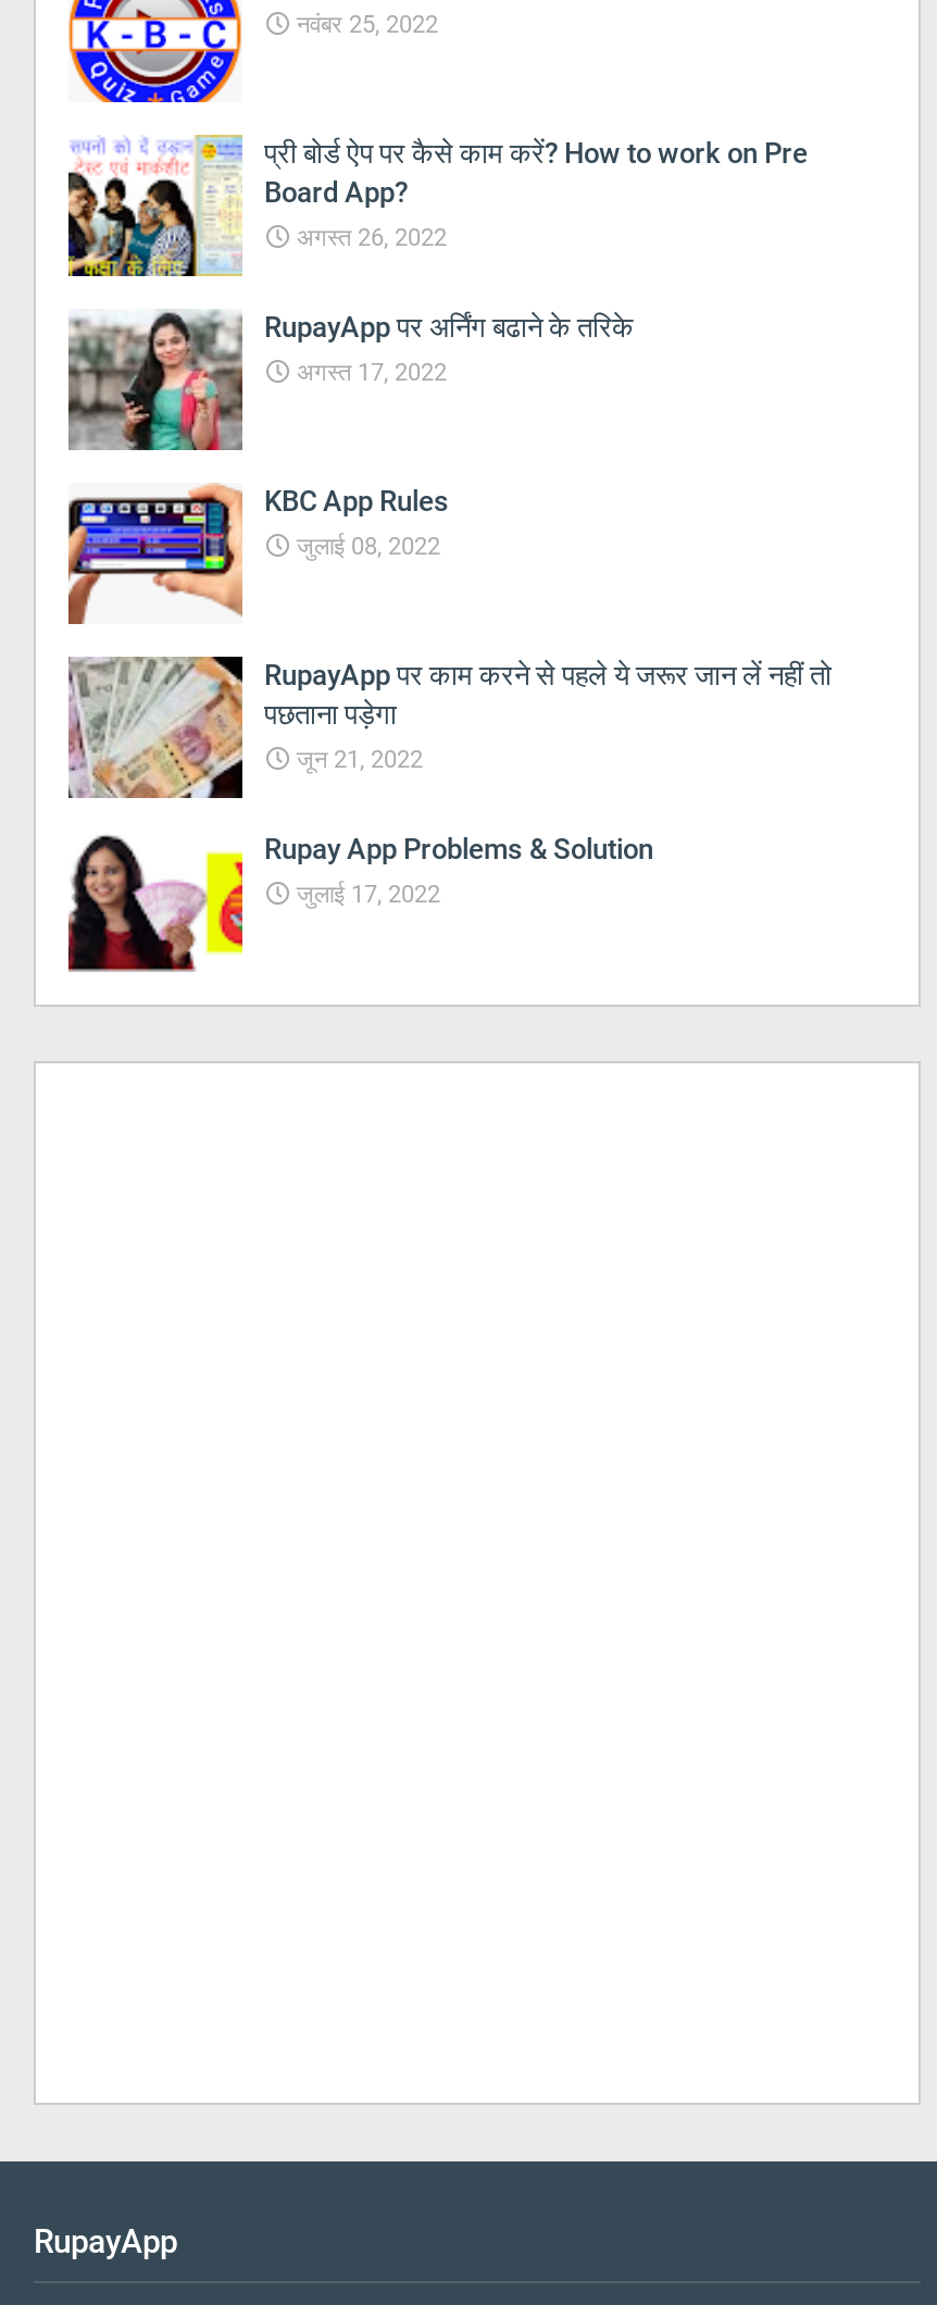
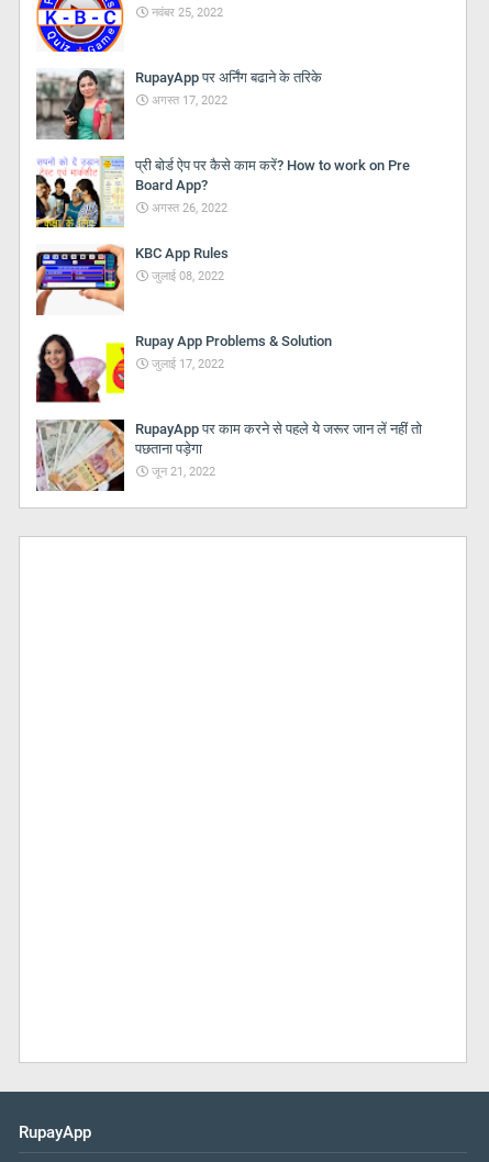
moved down: [image] | प्री बोर्ड ऐप पर कैसे काम करें? How to work on Pre | Board App? | अगस्त 26, 2022

moved up: [image] | RupayApp पर अर्निंग बढाने के तरिके | अगस्त 17, 2022

moved down: [image] | RupayApp पर काम करने से पहले ये जरूर जान लें नहीं तो | पछताना पड़ेगा | जून 21, 2022

moved up: [image] | Rupay App Problems & Solution | जुलाई 17, 2022
